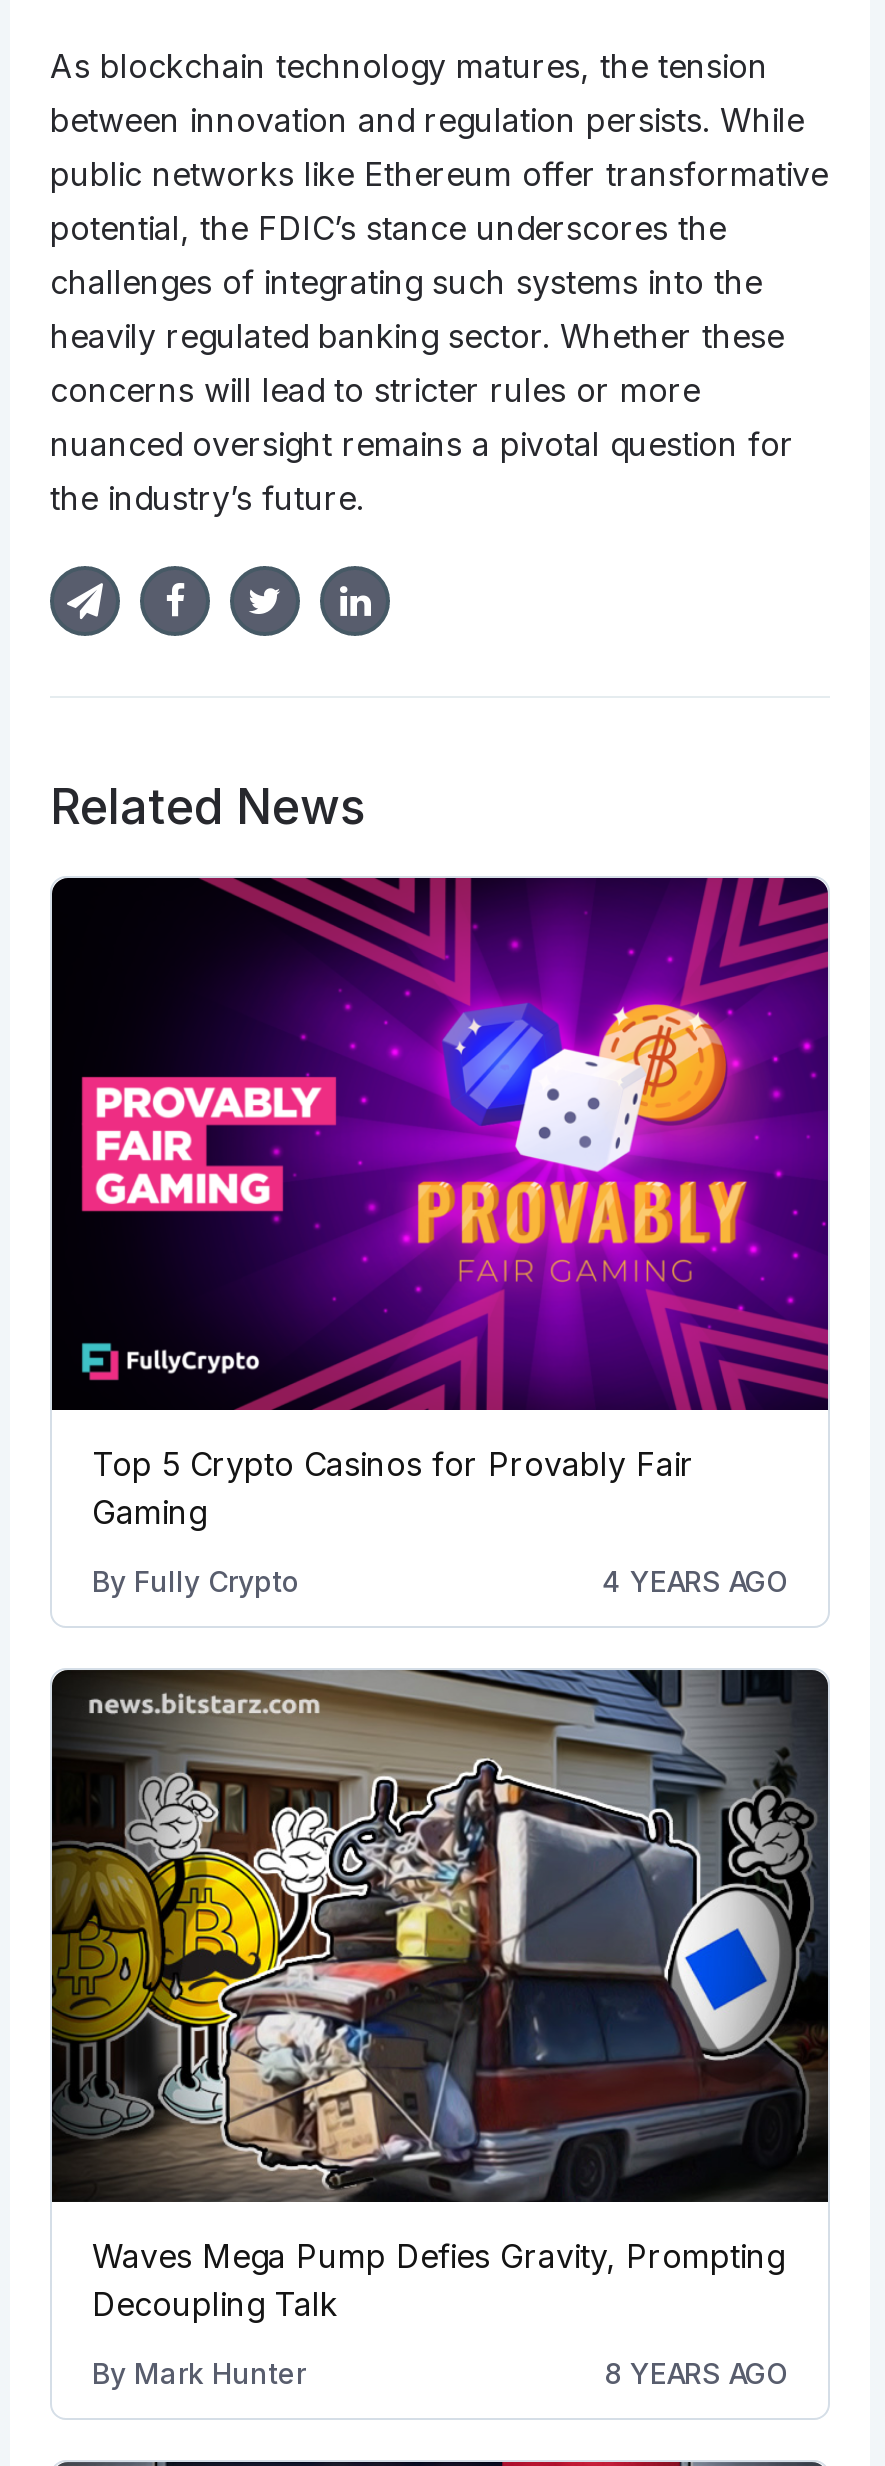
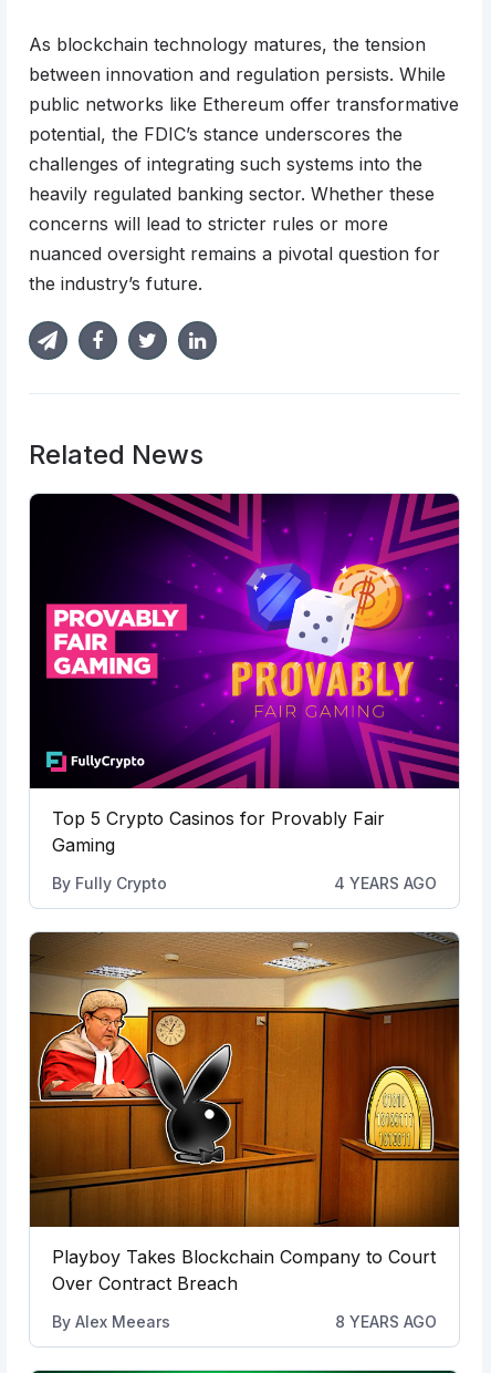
- [image]
- Waves Mega Pump Defies Gravity, Prompting
- Decoupling Talk
+ [image]
+ Playboy Takes Blockchain Company to Court
+ Over Contract Breach

- By Mark Hunter
+ By Alex Meears
